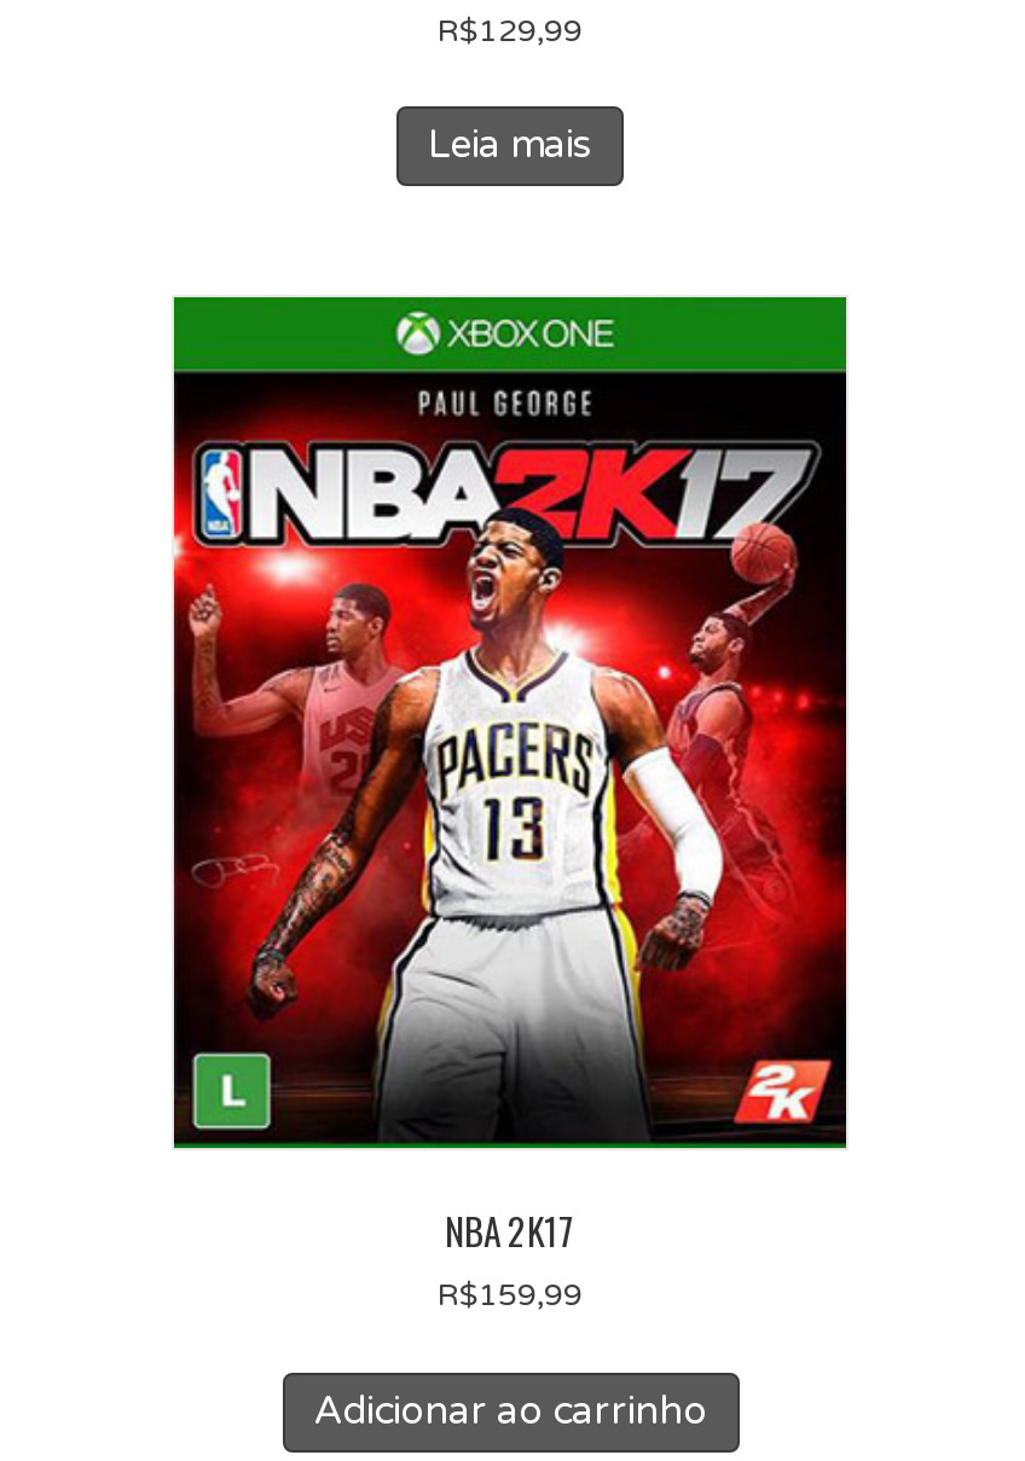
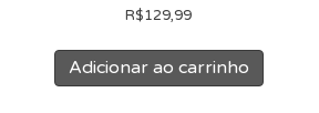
- Leia mais

- [image]
- NBA 2K17
- R$159,99
